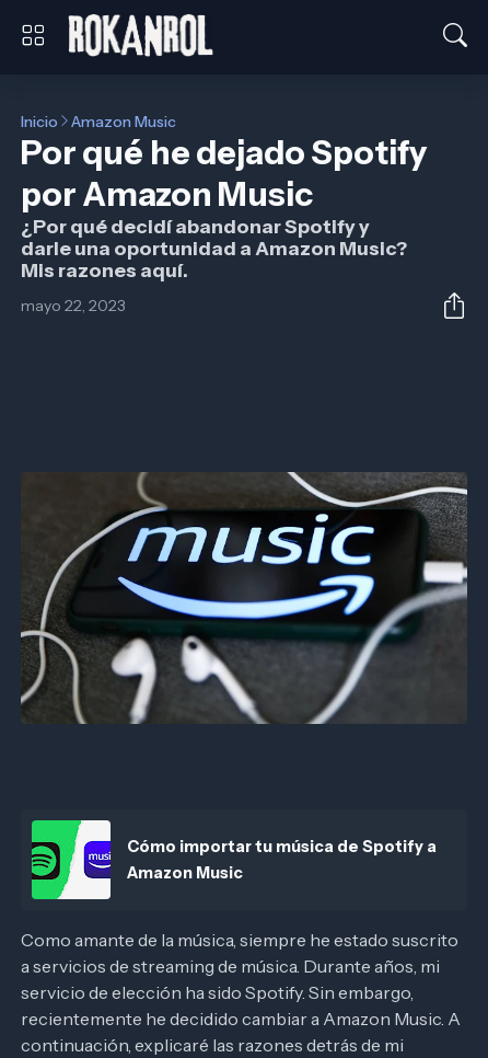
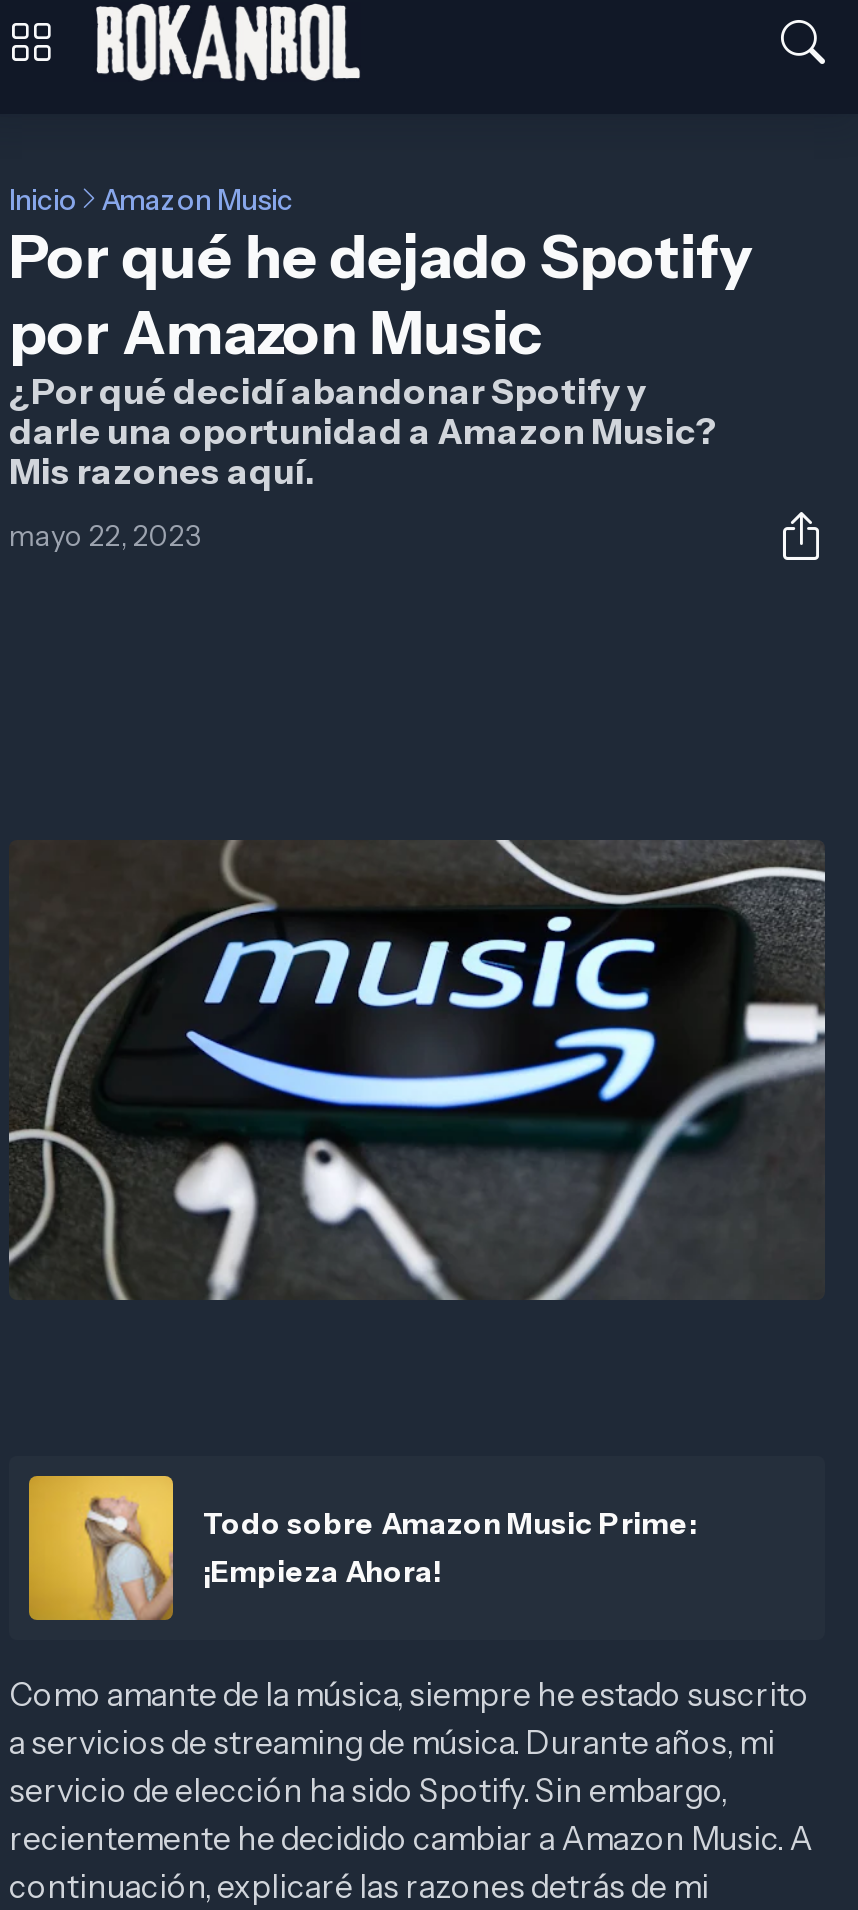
- [image]
- Cómo importar tu música de Spotify a
- Amazon Music
+ [image]
+ Todo sobre Amazon Music Prime:
+ ¡Empieza Ahora!
